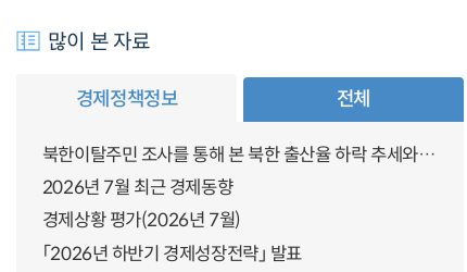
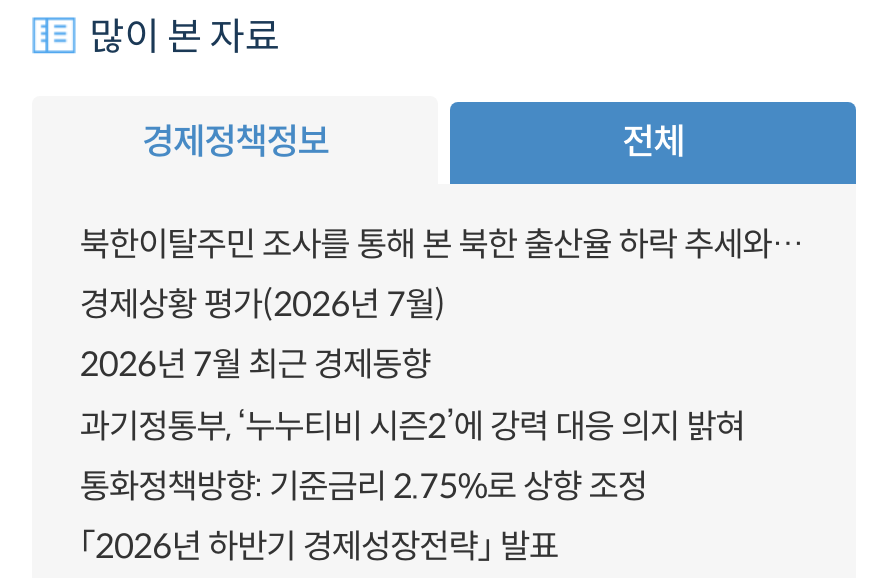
+ 과기정통부, ‘누누티비 시즌2’에 강력 대응 의지 밝혀
+ 통화정책방향: 기준금리 2.75%로 상향 조정

moved up: 경제상황 평가(2026년 7월)
